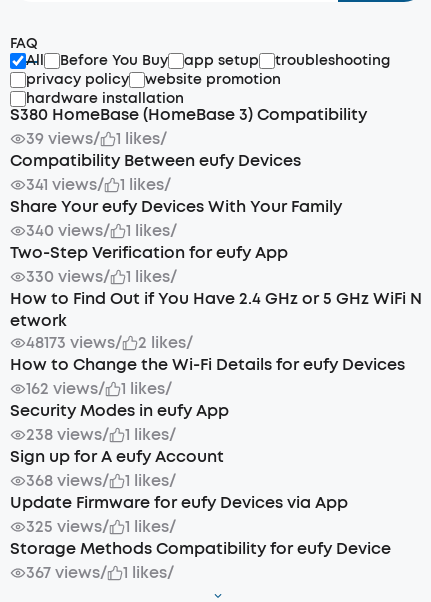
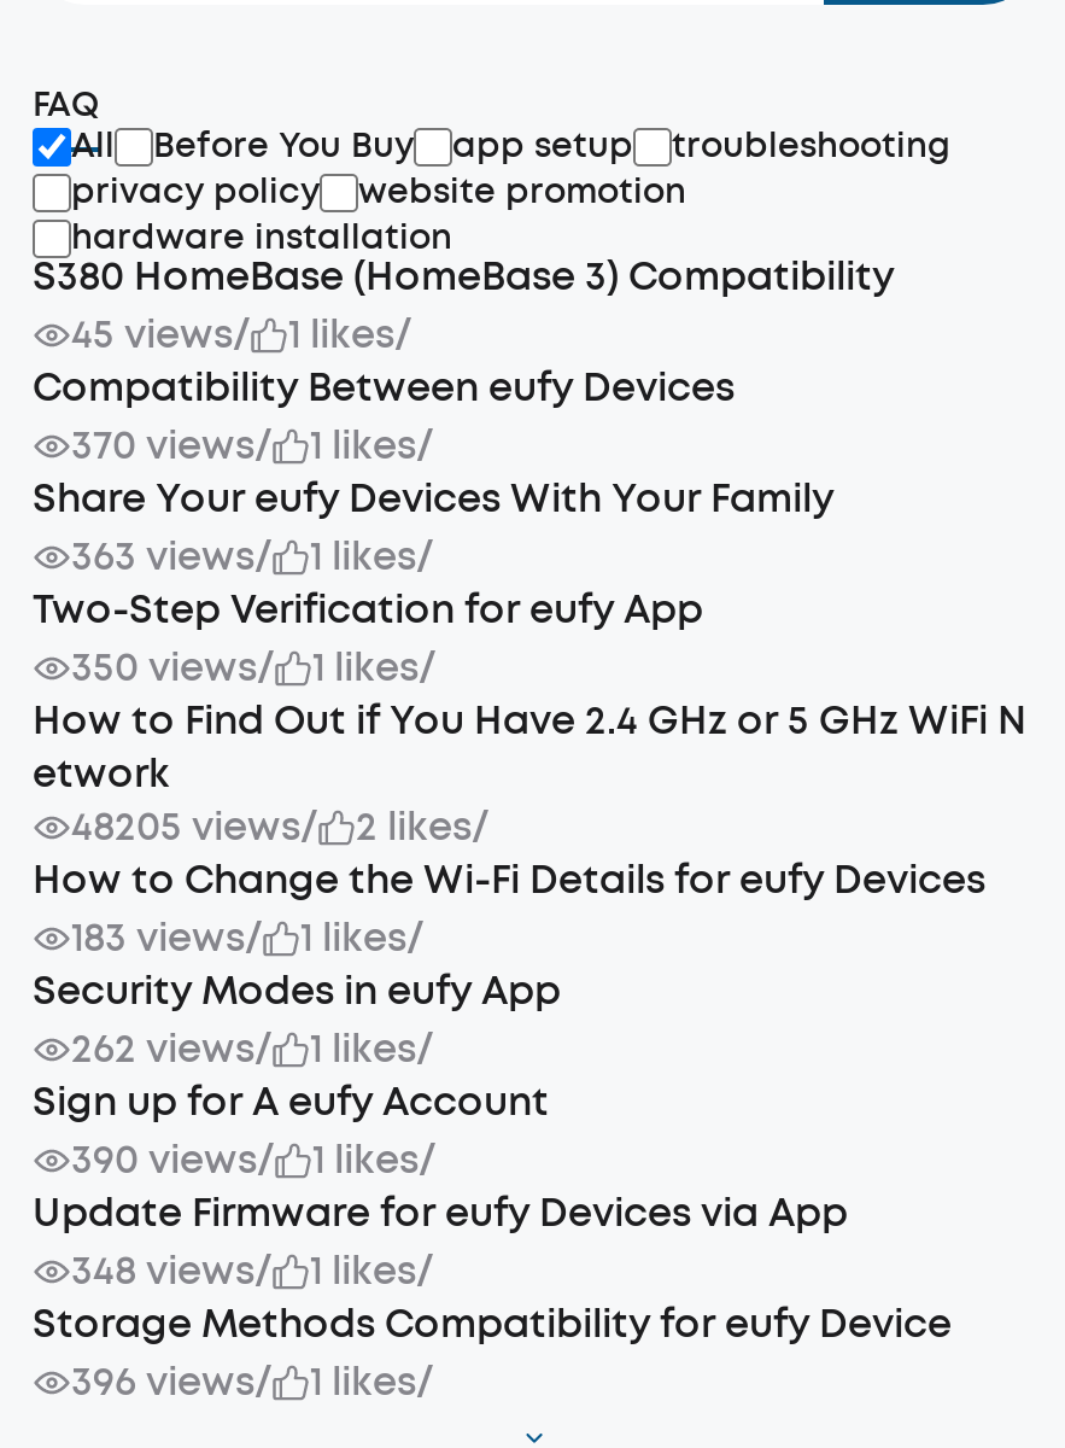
- 39 views/
+ 45 views/

- 341 views/
+ 370 views/

- 340 views/
+ 363 views/

- 330 views/
+ 350 views/

- 48173 views/ 2 likes/
+ 48205 views/ 2 likes/

- 162 views/
+ 183 views/

- 238 views/
+ 262 views/

- 368 views/
+ 390 views/

- 325 views/
+ 348 views/

- 367 views/
+ 396 views/
